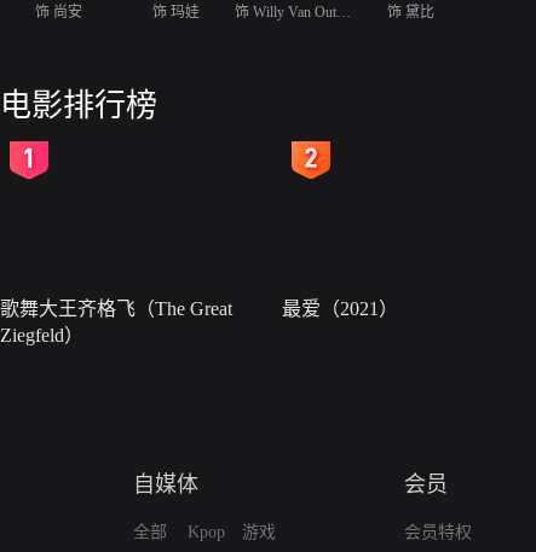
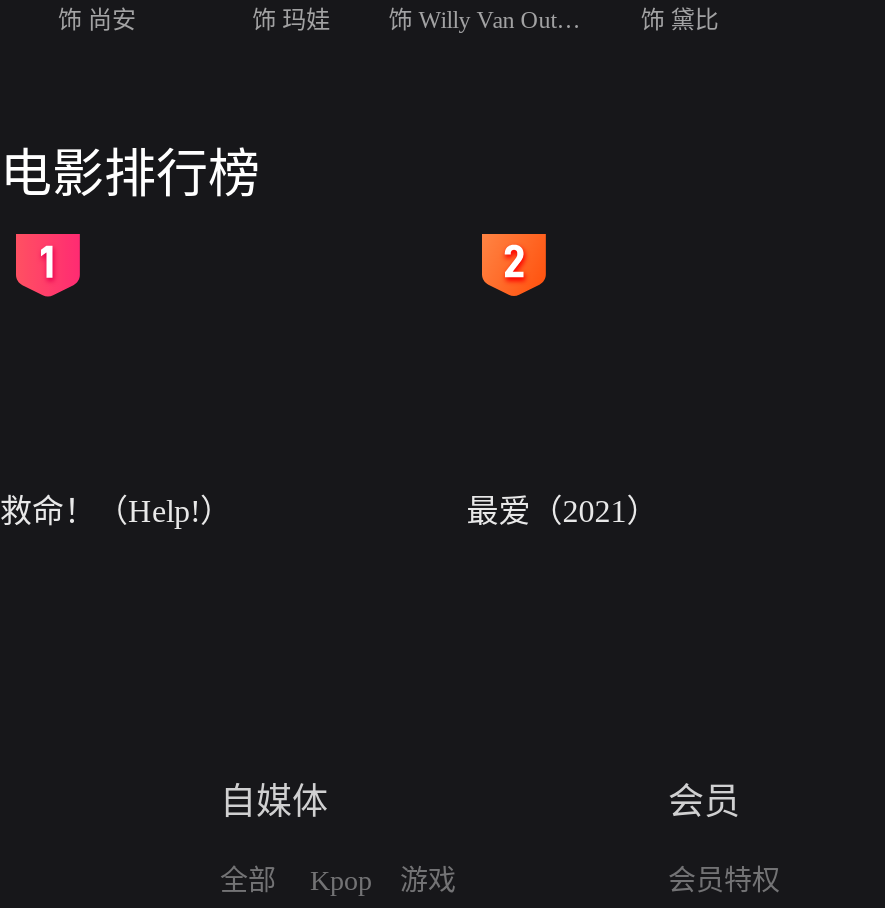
- 歌舞大王齐格飞（The Great
- Ziegfeld）
+ 救命！（Help!）
